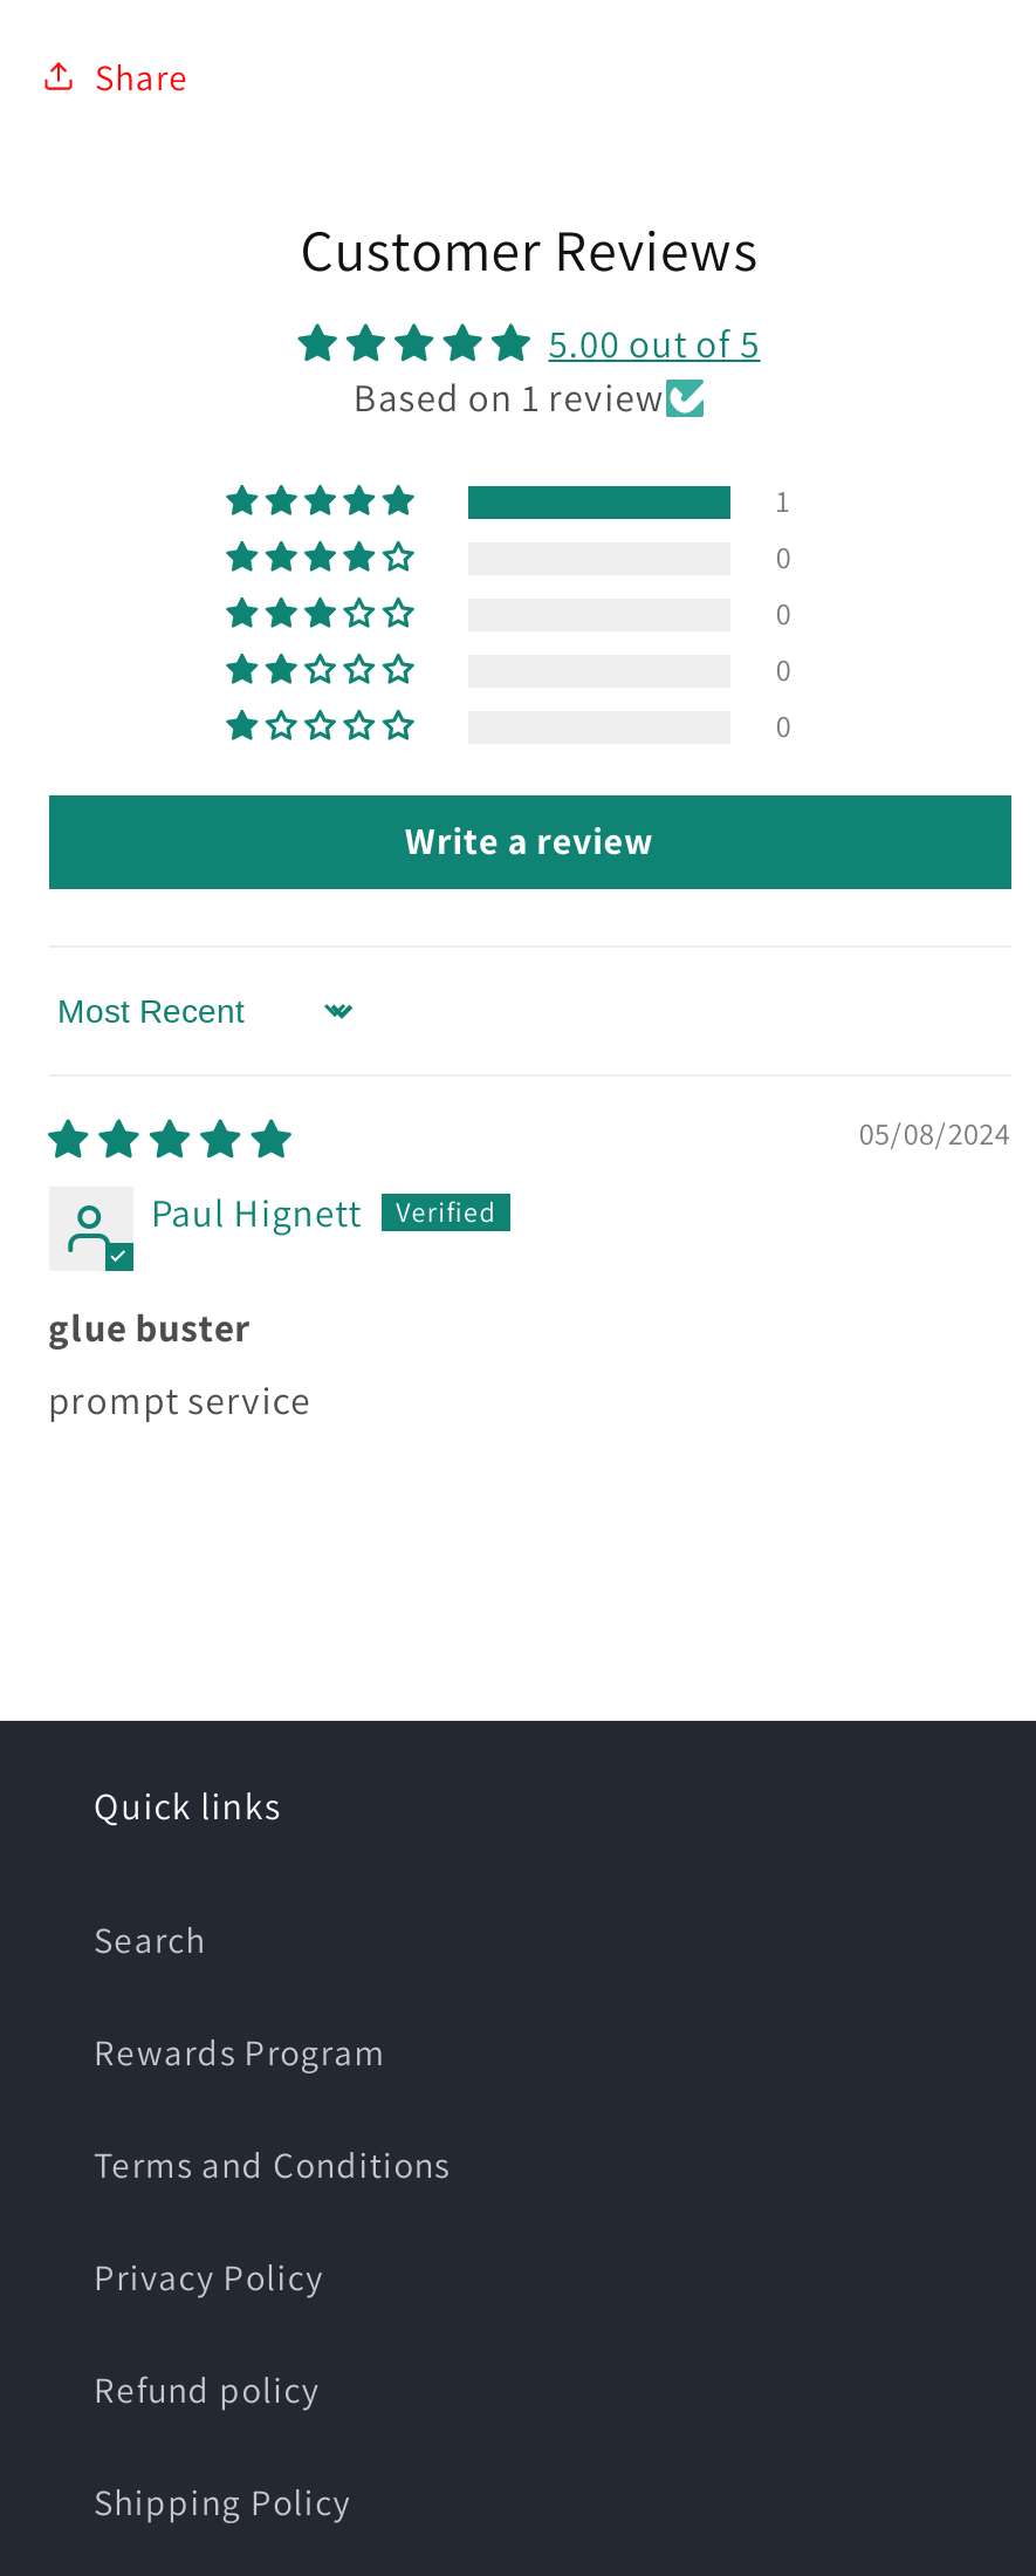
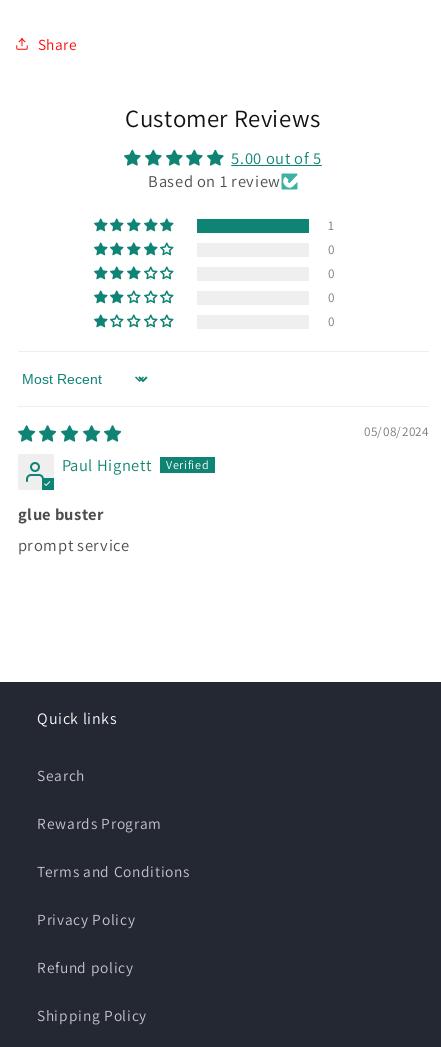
- Write a review
